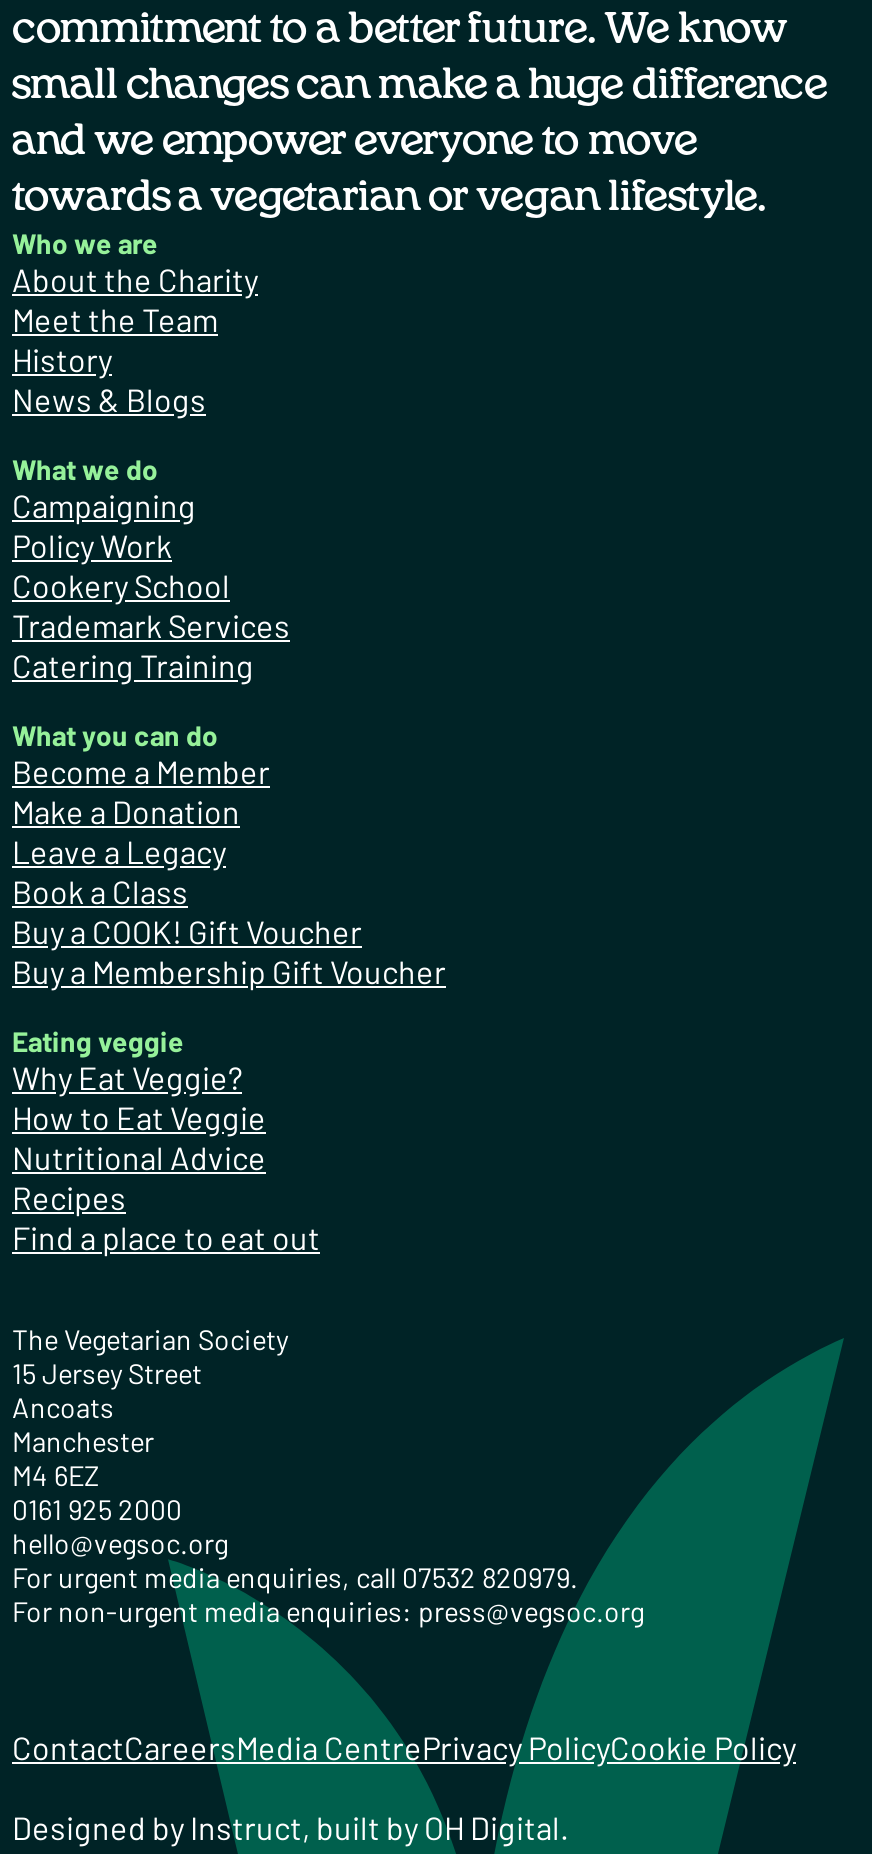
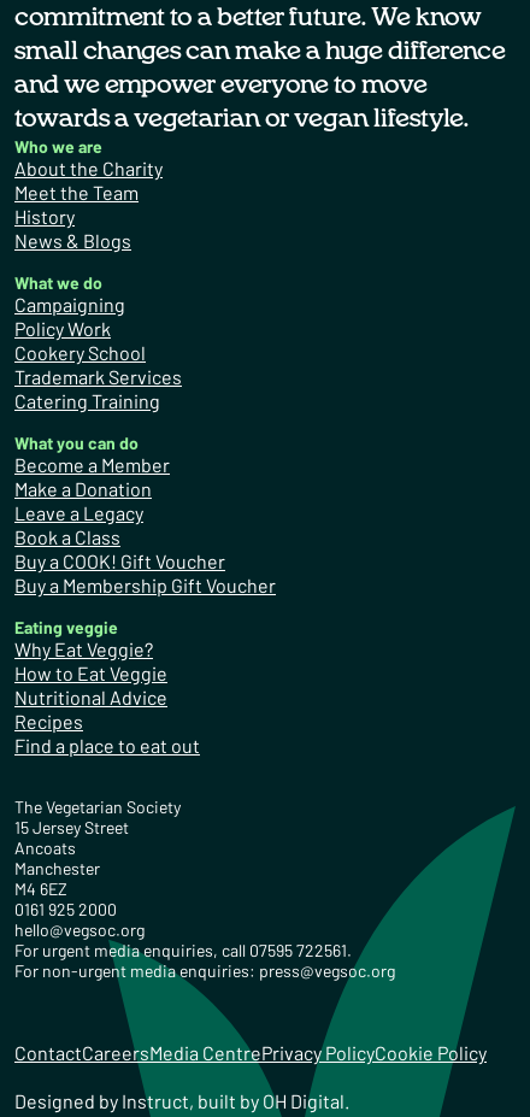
- For urgent media enquiries, call 07532 820979.
+ For urgent media enquiries, call 07595 722561.
